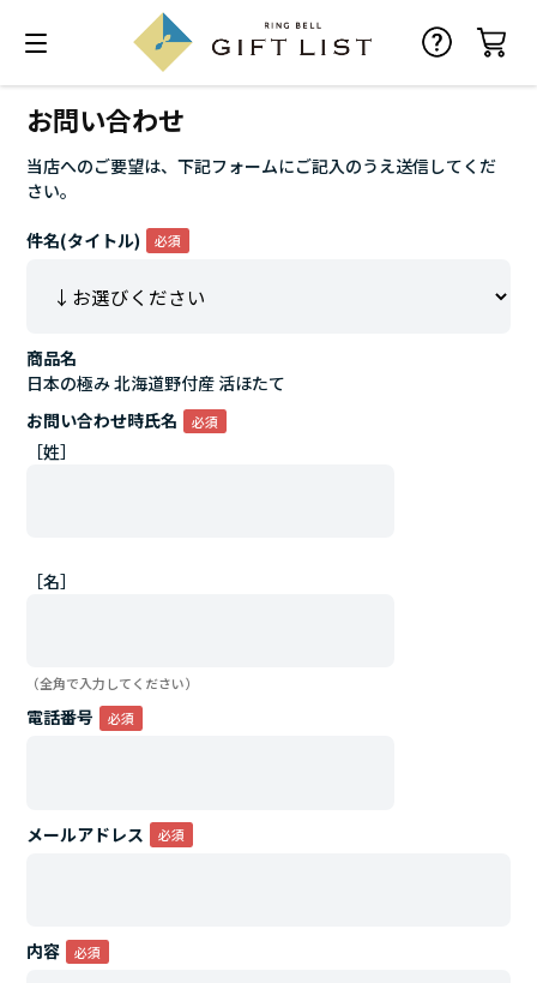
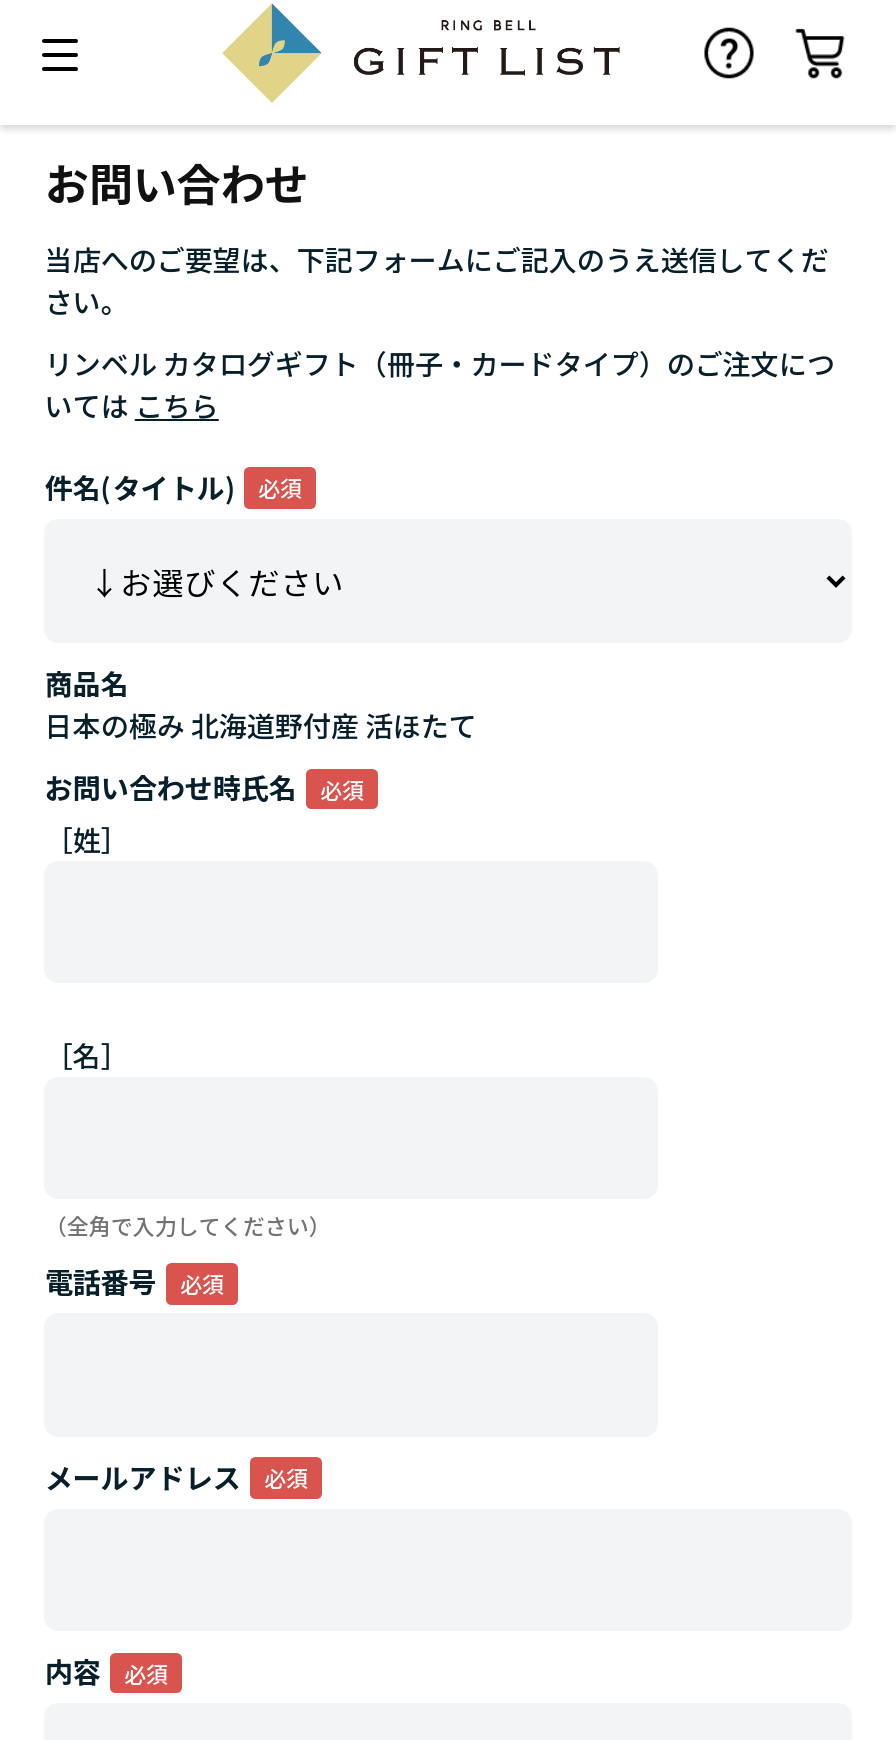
+ リンベル カタログギフト（冊子・カードタイプ）のご注文につ
+ いてはこちら
